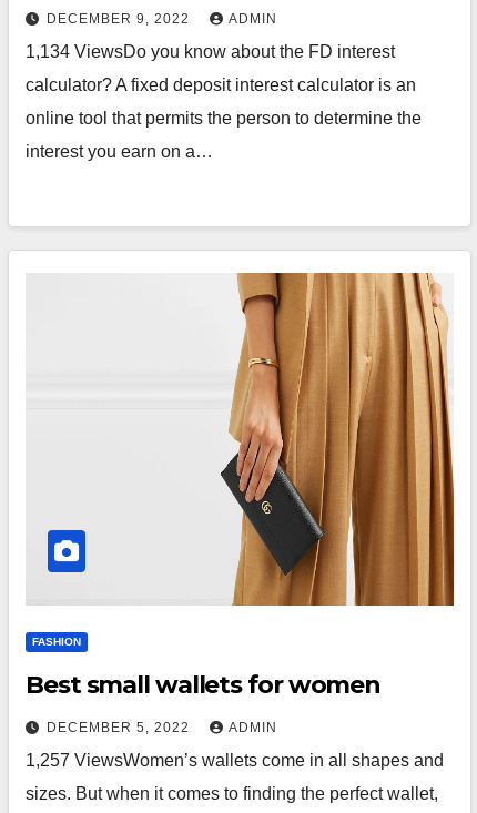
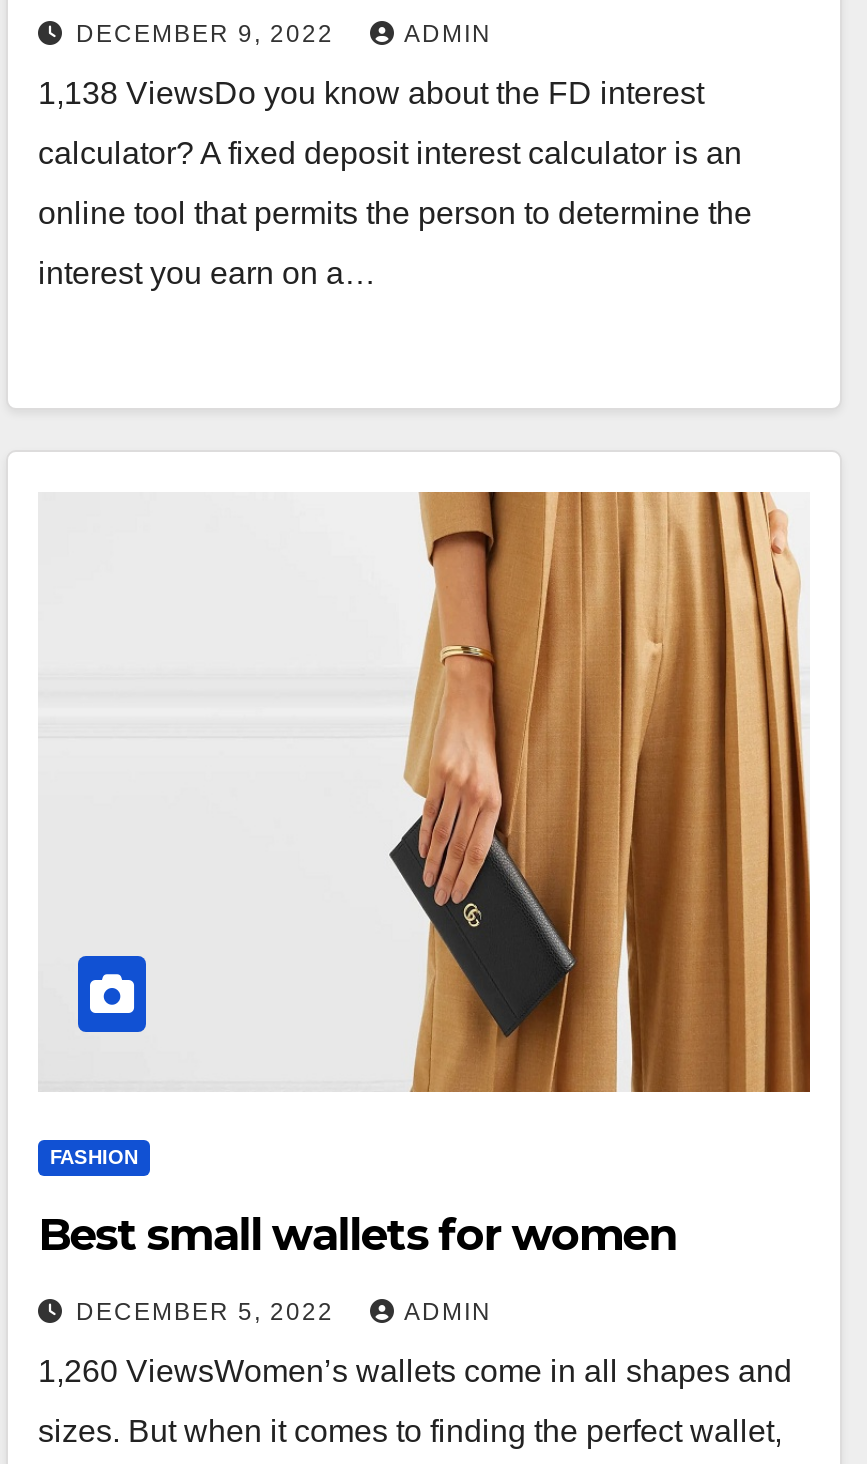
- 1,134 ViewsDo you know about the FD interest
+ 1,138 ViewsDo you know about the FD interest

- 1,257 ViewsWomen’s wallets come in all shapes and
+ 1,260 ViewsWomen’s wallets come in all shapes and
